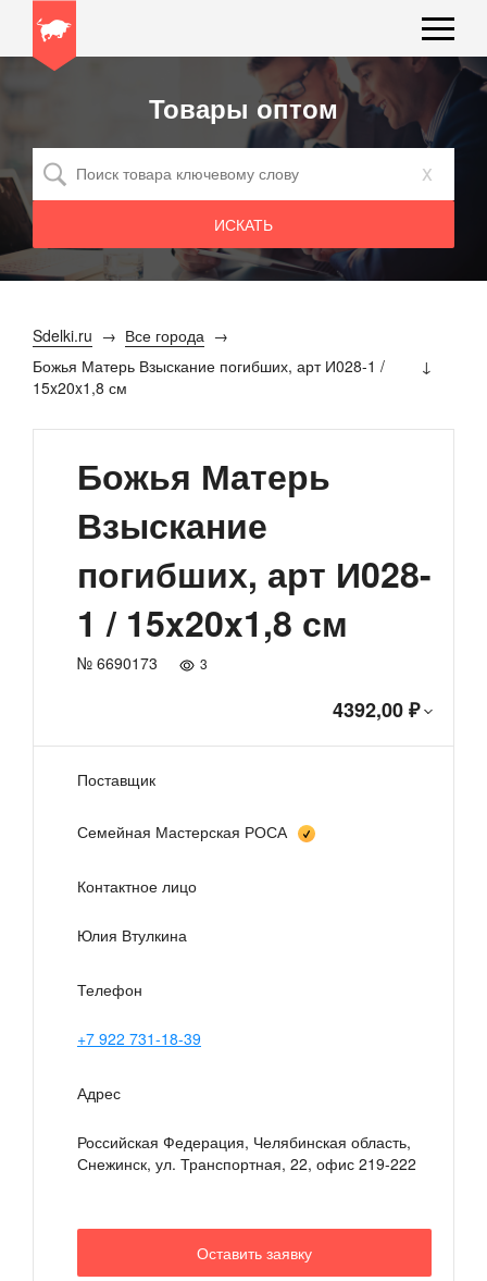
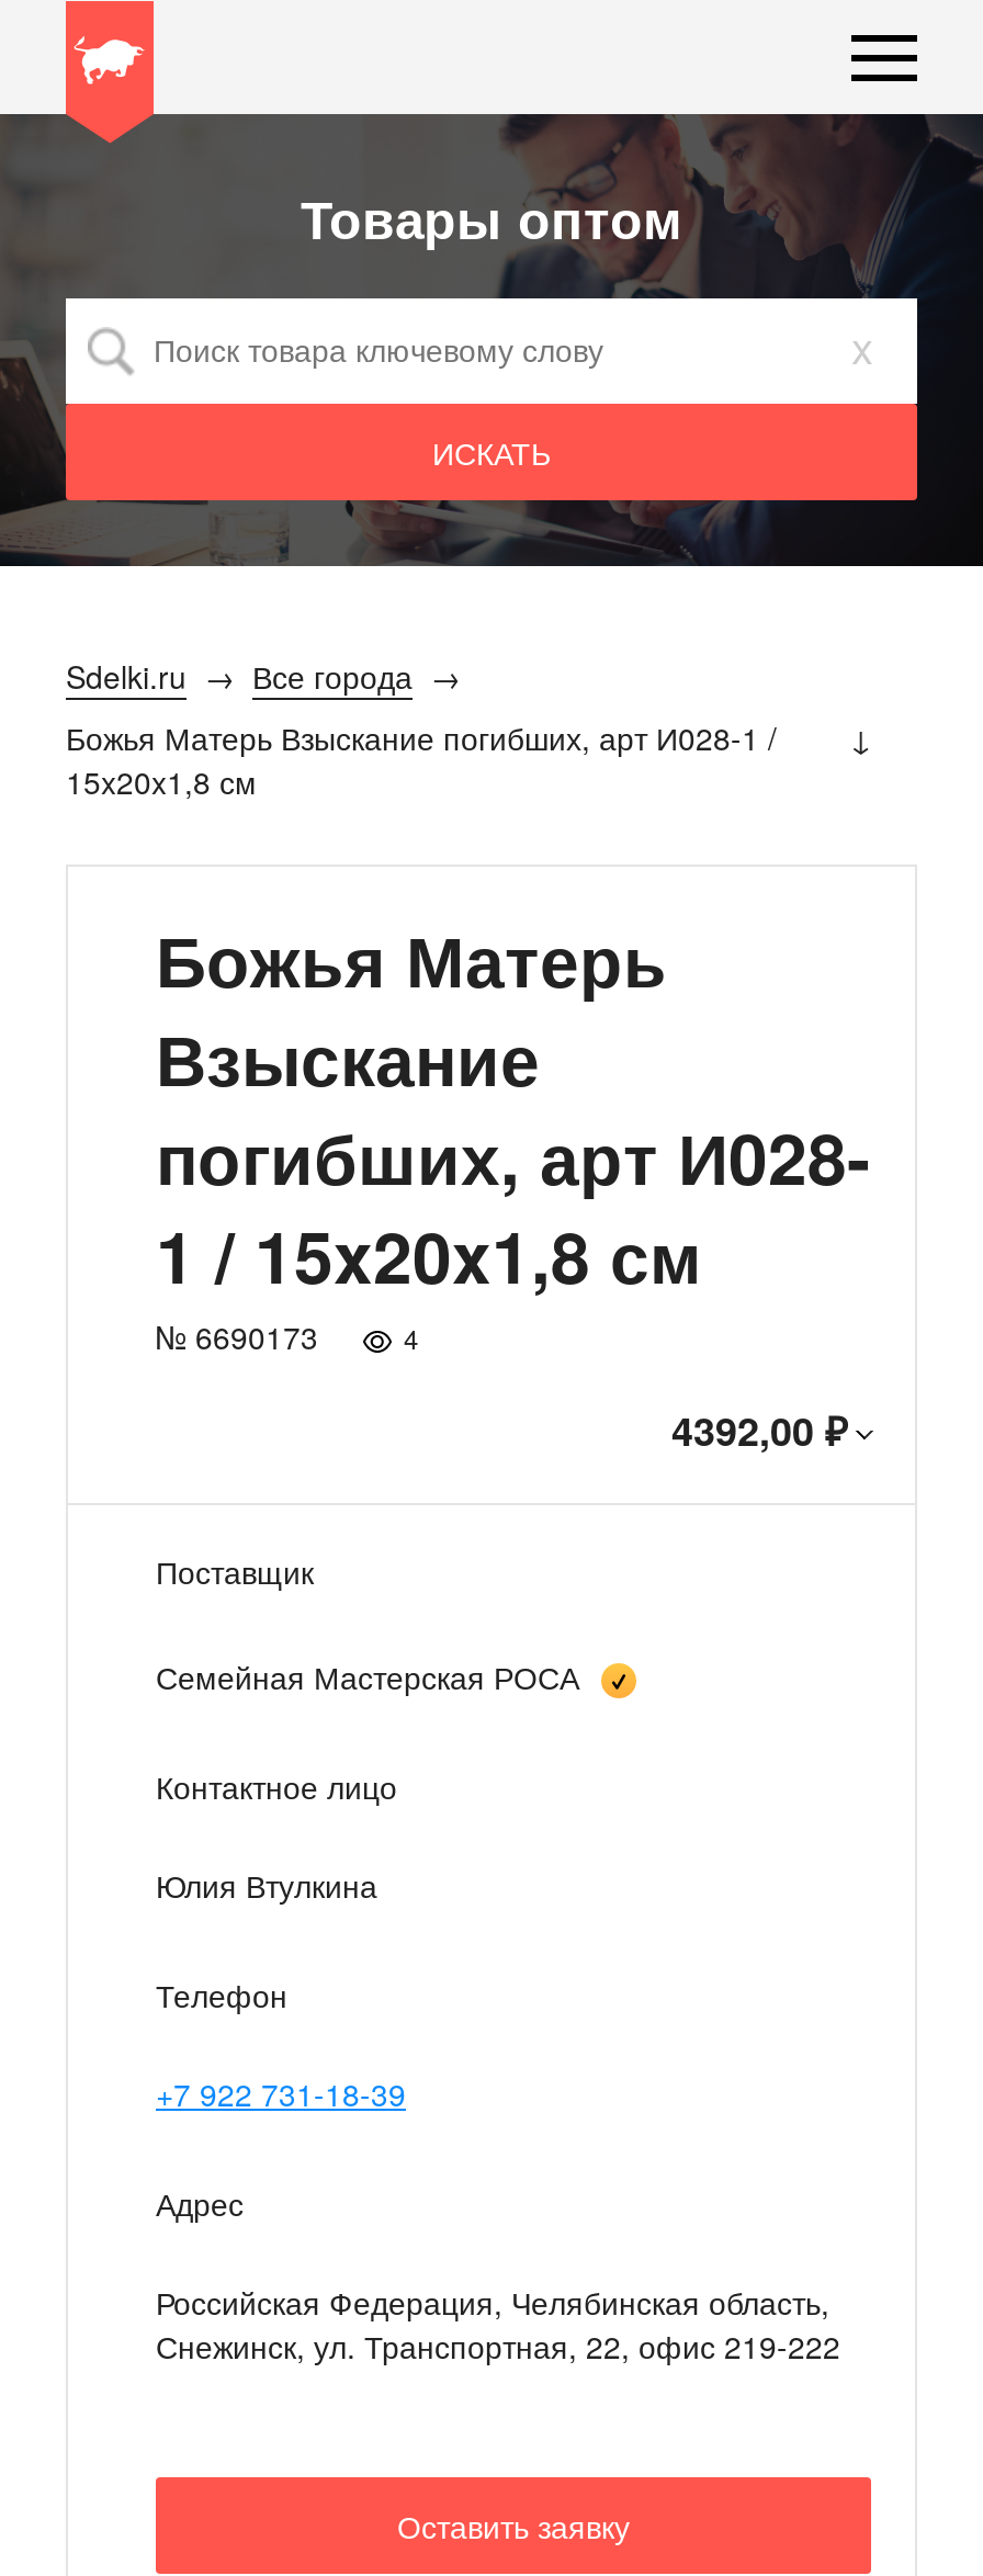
- 3
+ 4
